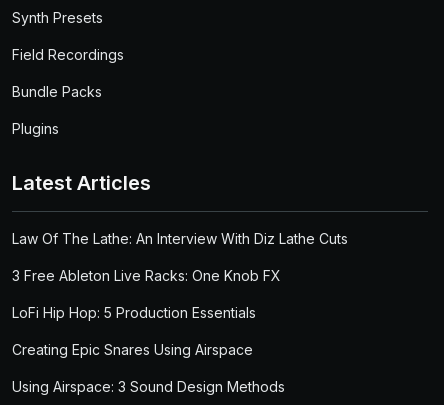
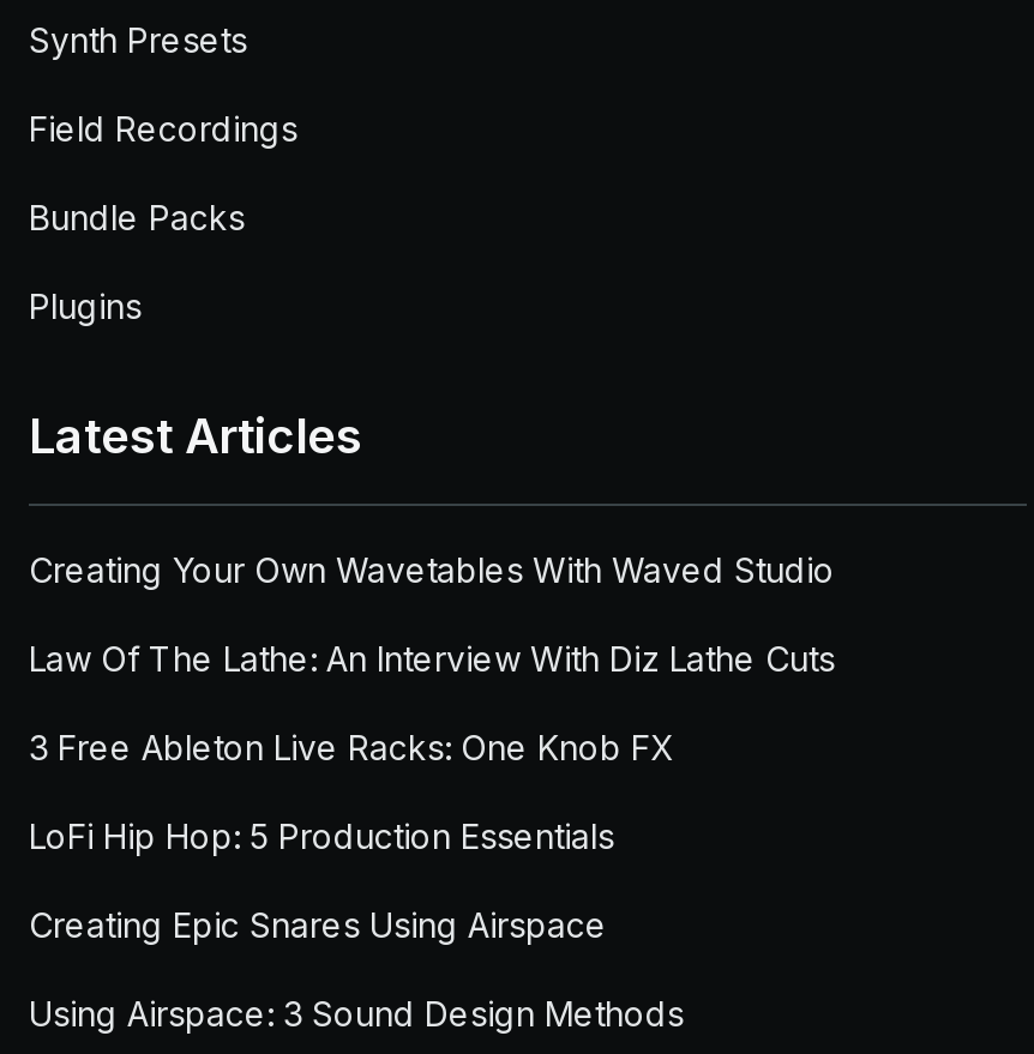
+ Creating Your Own Wavetables With Waved Studio
